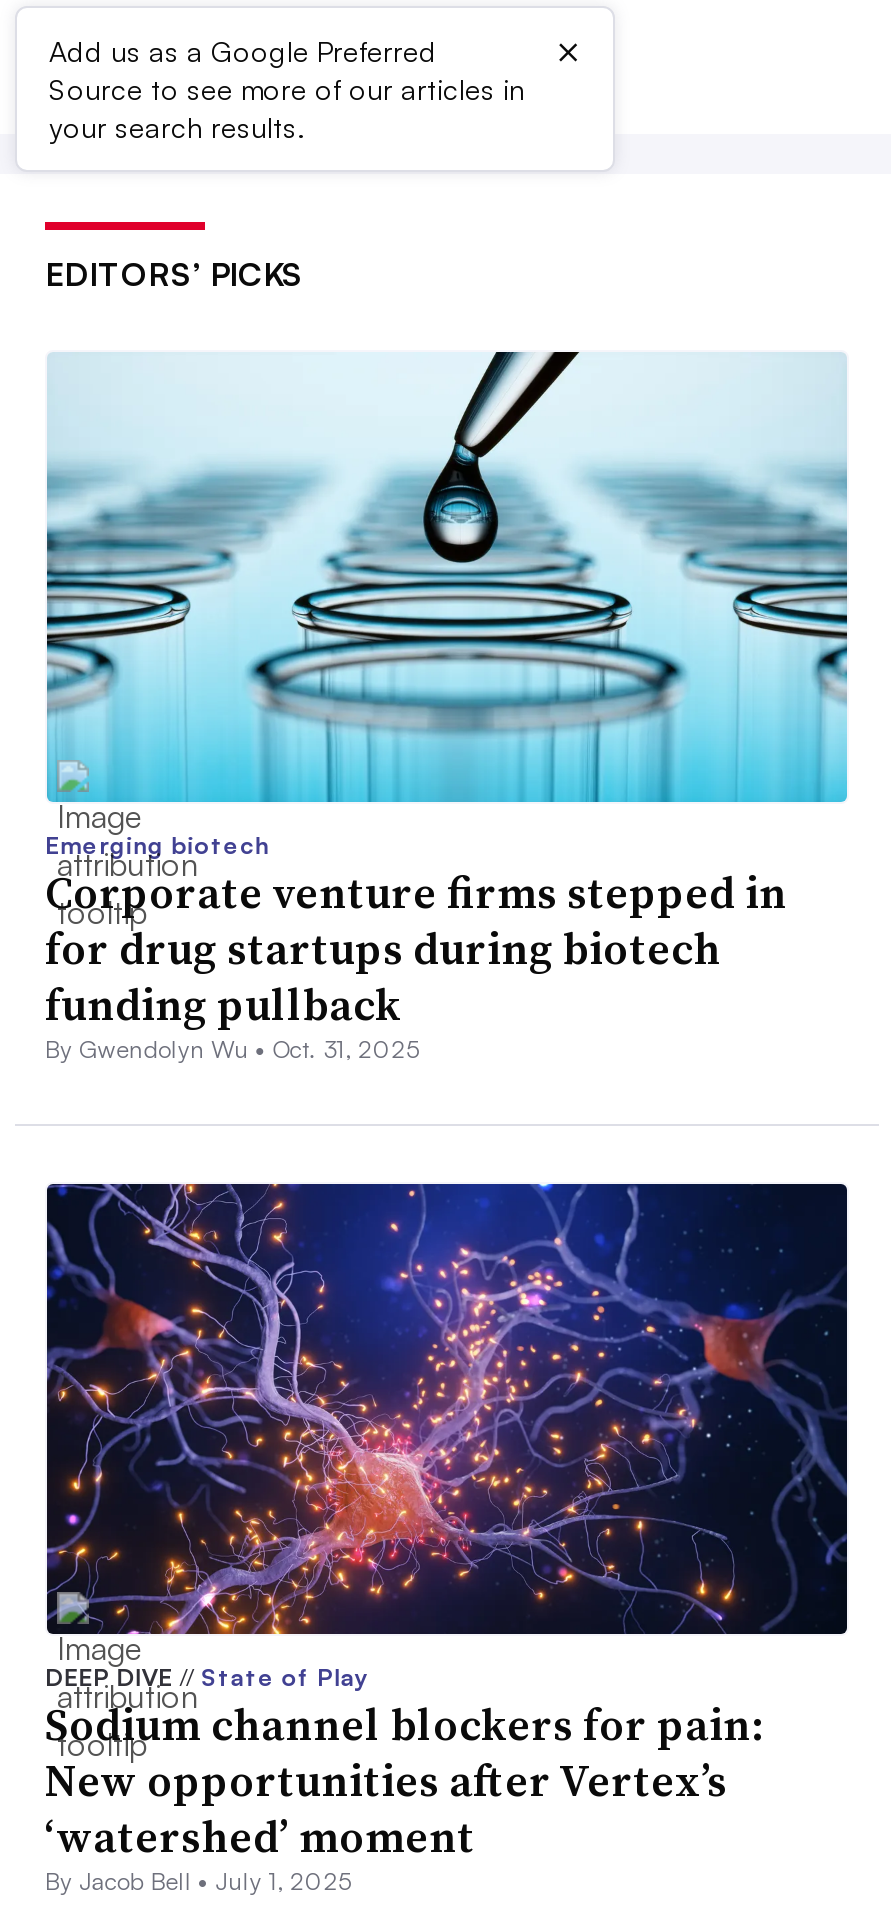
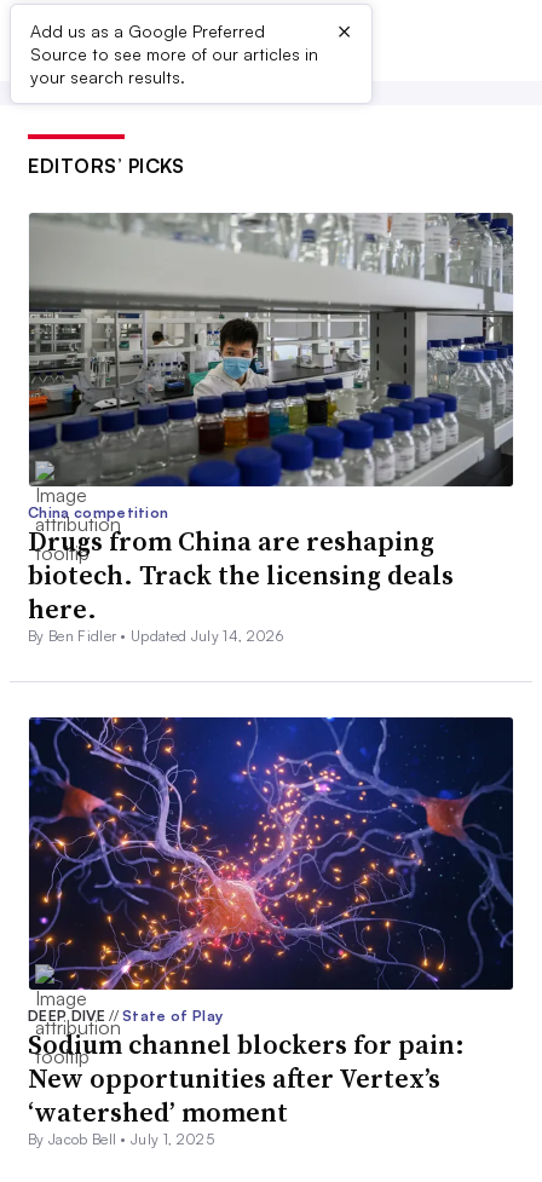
- [image]
- Emerging biotech
- Corporate venture firms stepped in
- for drug startups during biotech
- funding pullback
- By Gwendolyn Wu • Oct. 31, 2025
+ [image]
+ China competition
+ Drugs from China are reshaping
+ biotech. Track the licensing deals
+ here.
+ By Ben Fidler • Updated July 14, 2026
